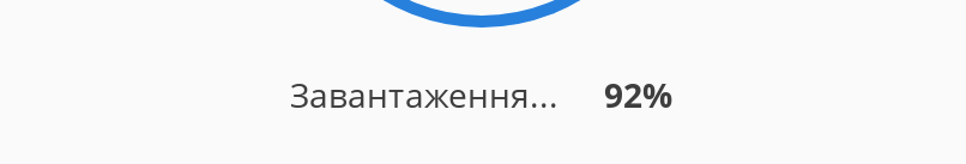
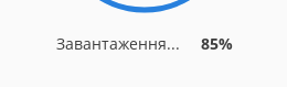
- Завантаження... 92%
+ Завантаження... 85%
